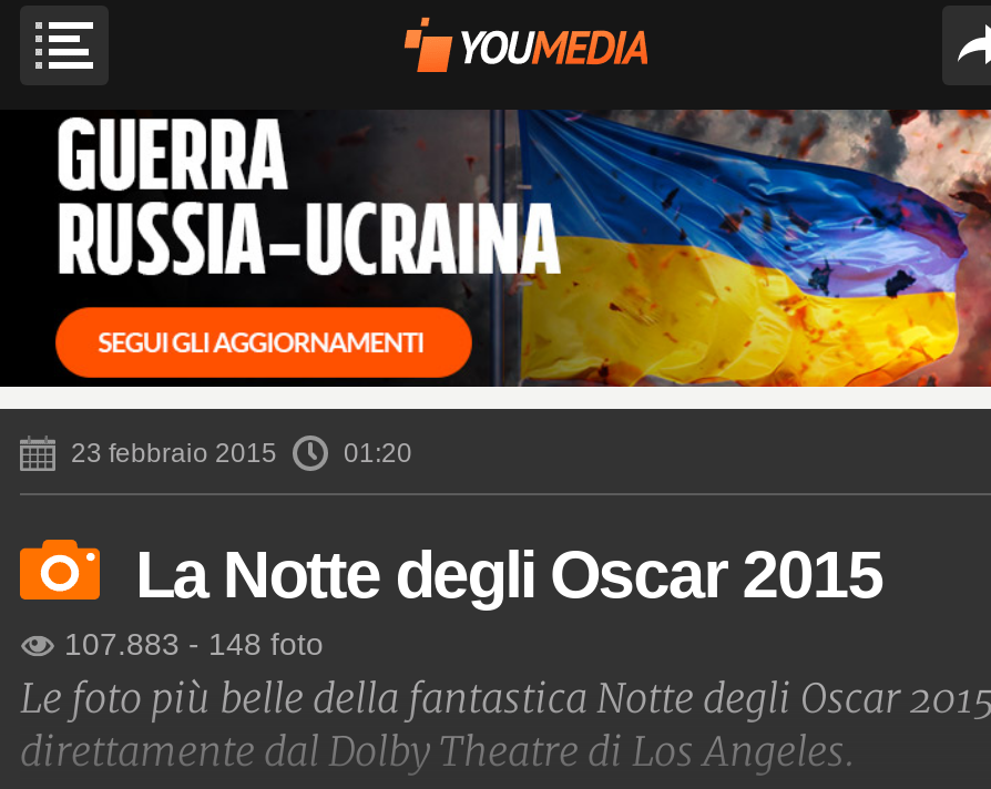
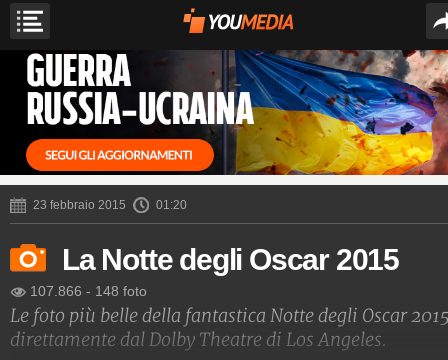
- 107.883 - 148 foto
+ 107.866 - 148 foto
